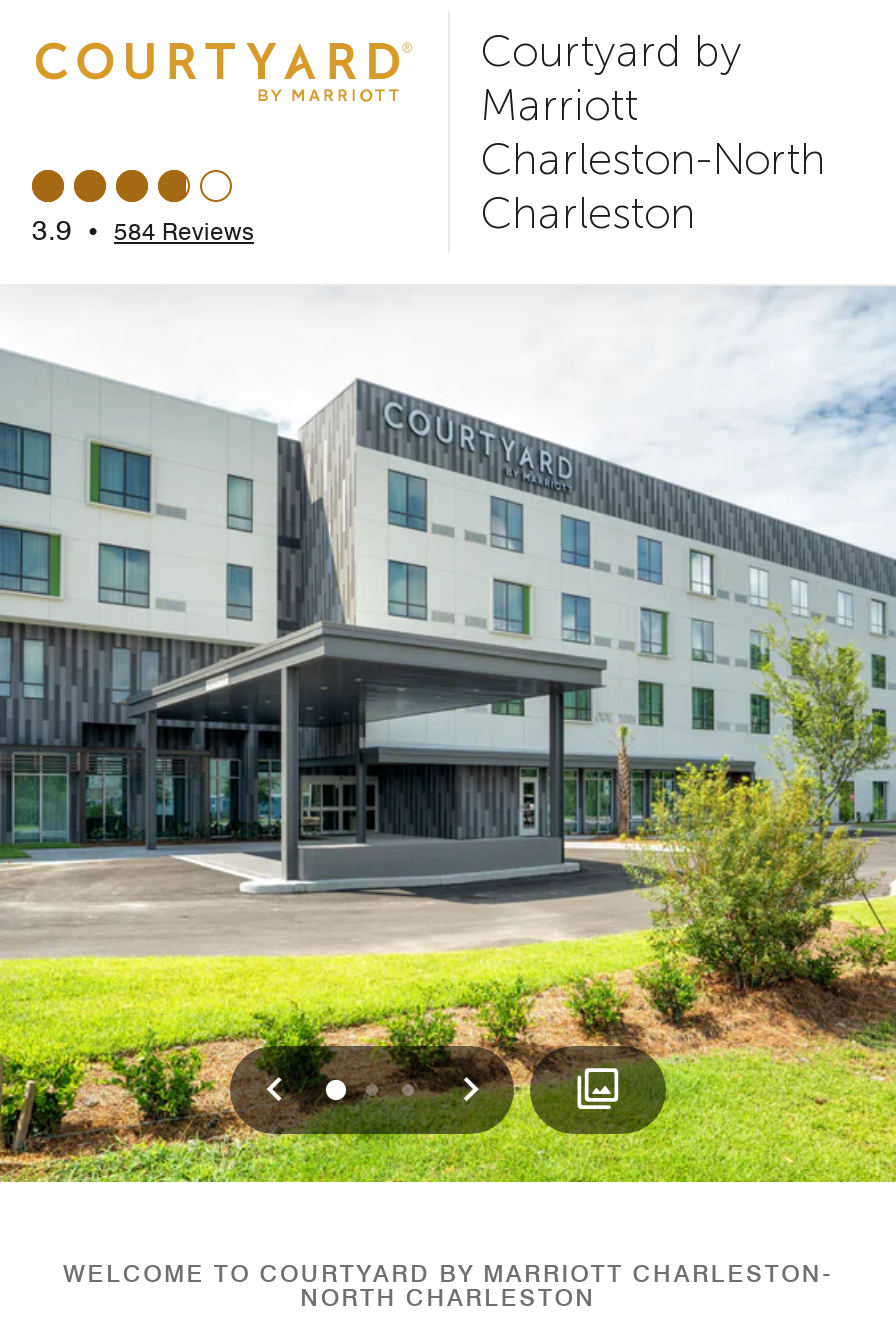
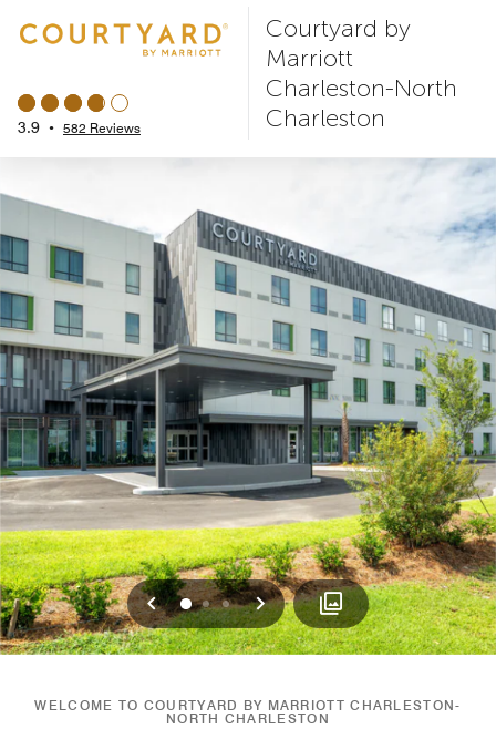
- 3.9 • 584 Reviews
+ 3.9 • 582 Reviews
